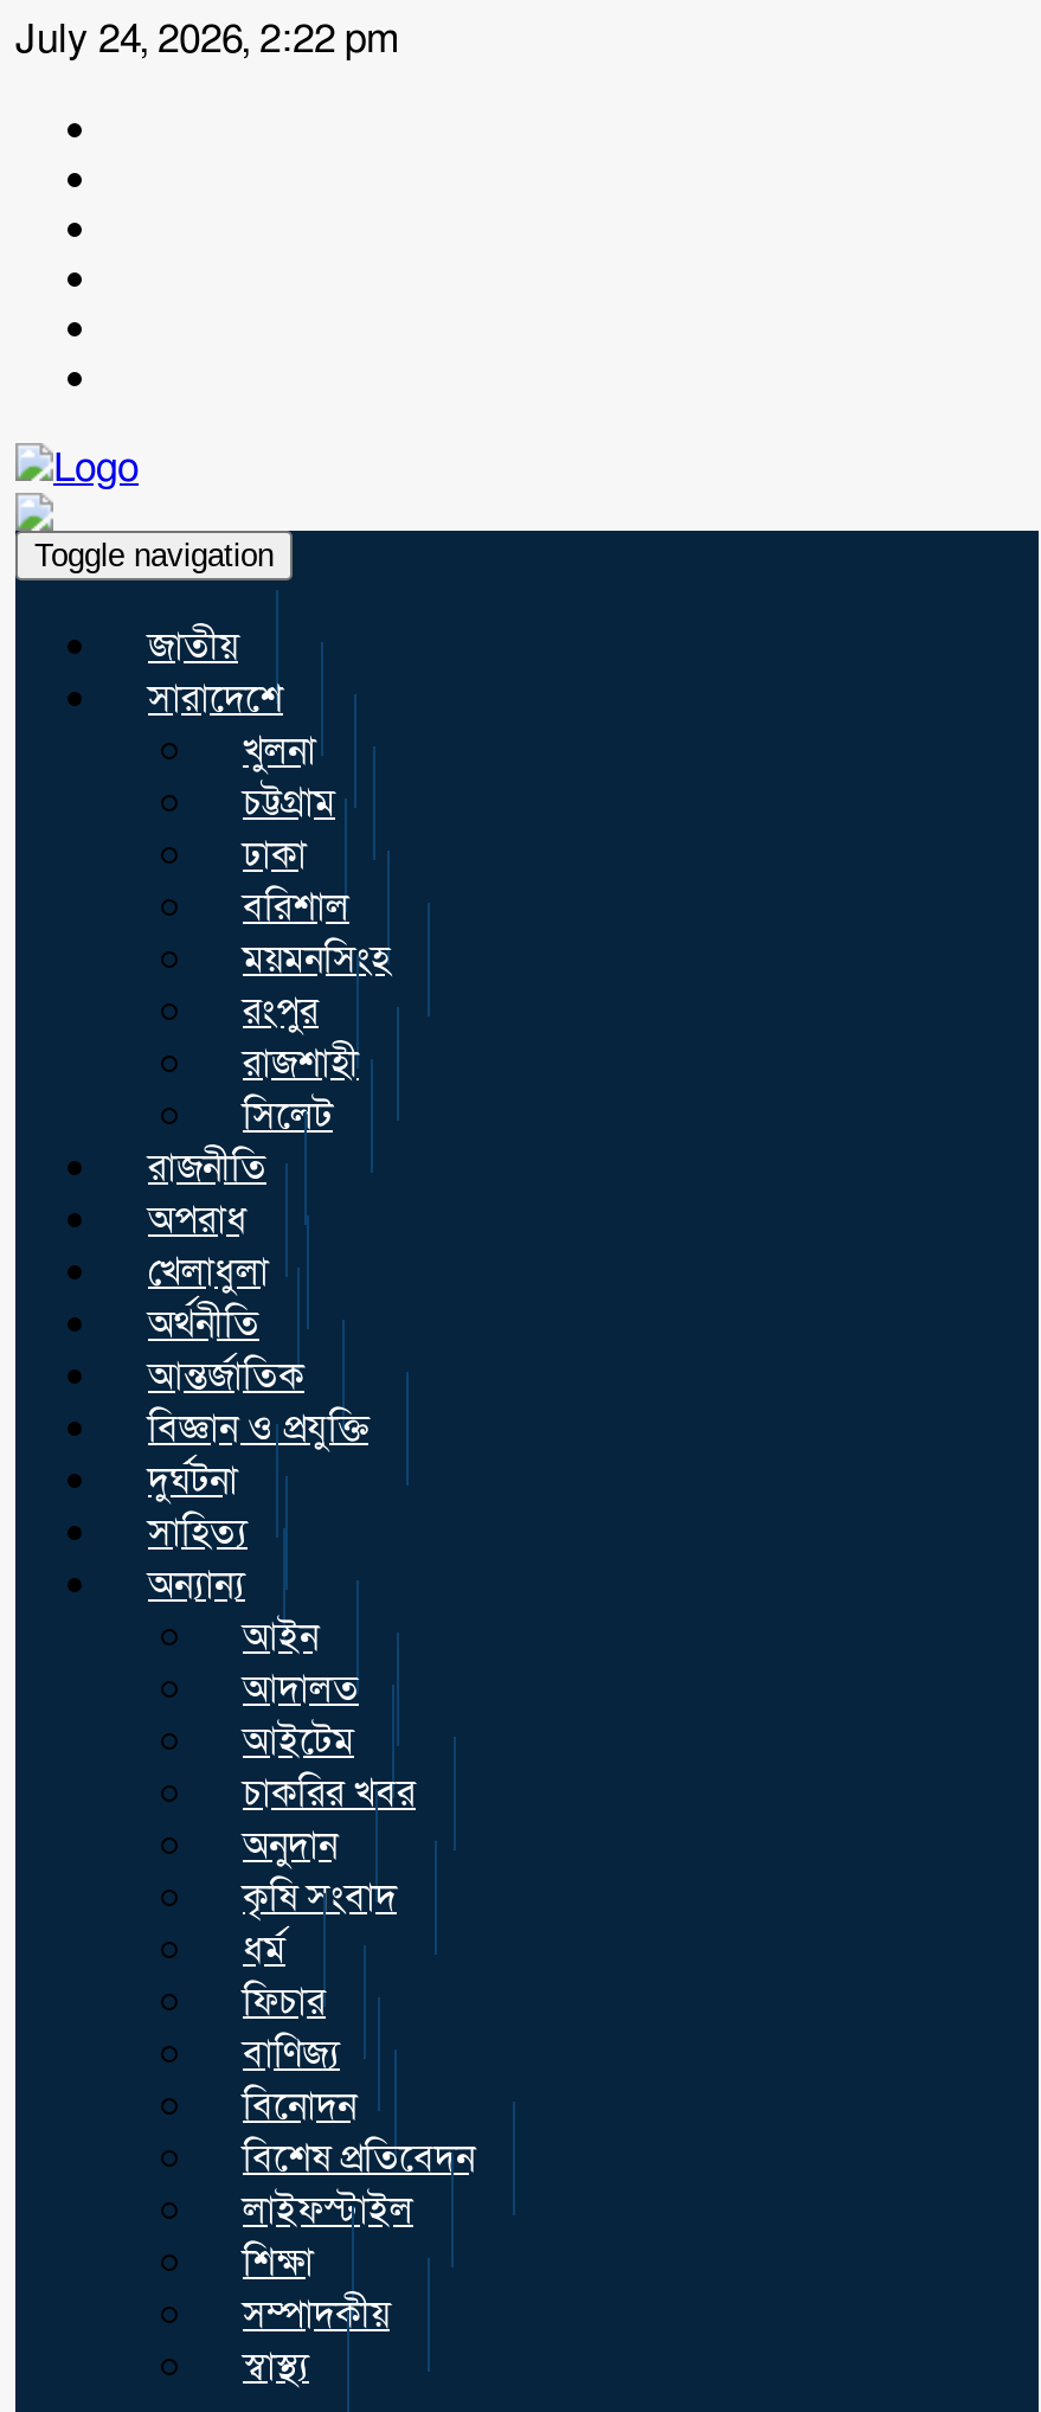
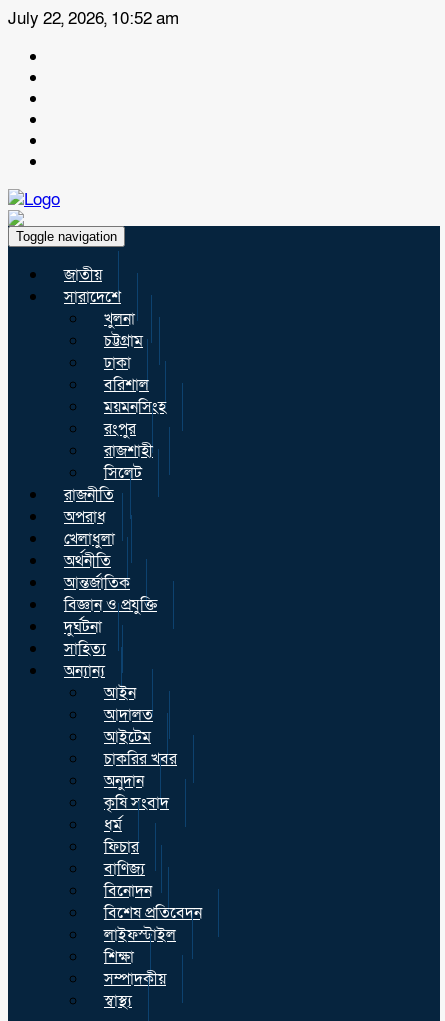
- July 24, 2026, 2:22 pm
+ July 22, 2026, 10:52 am
